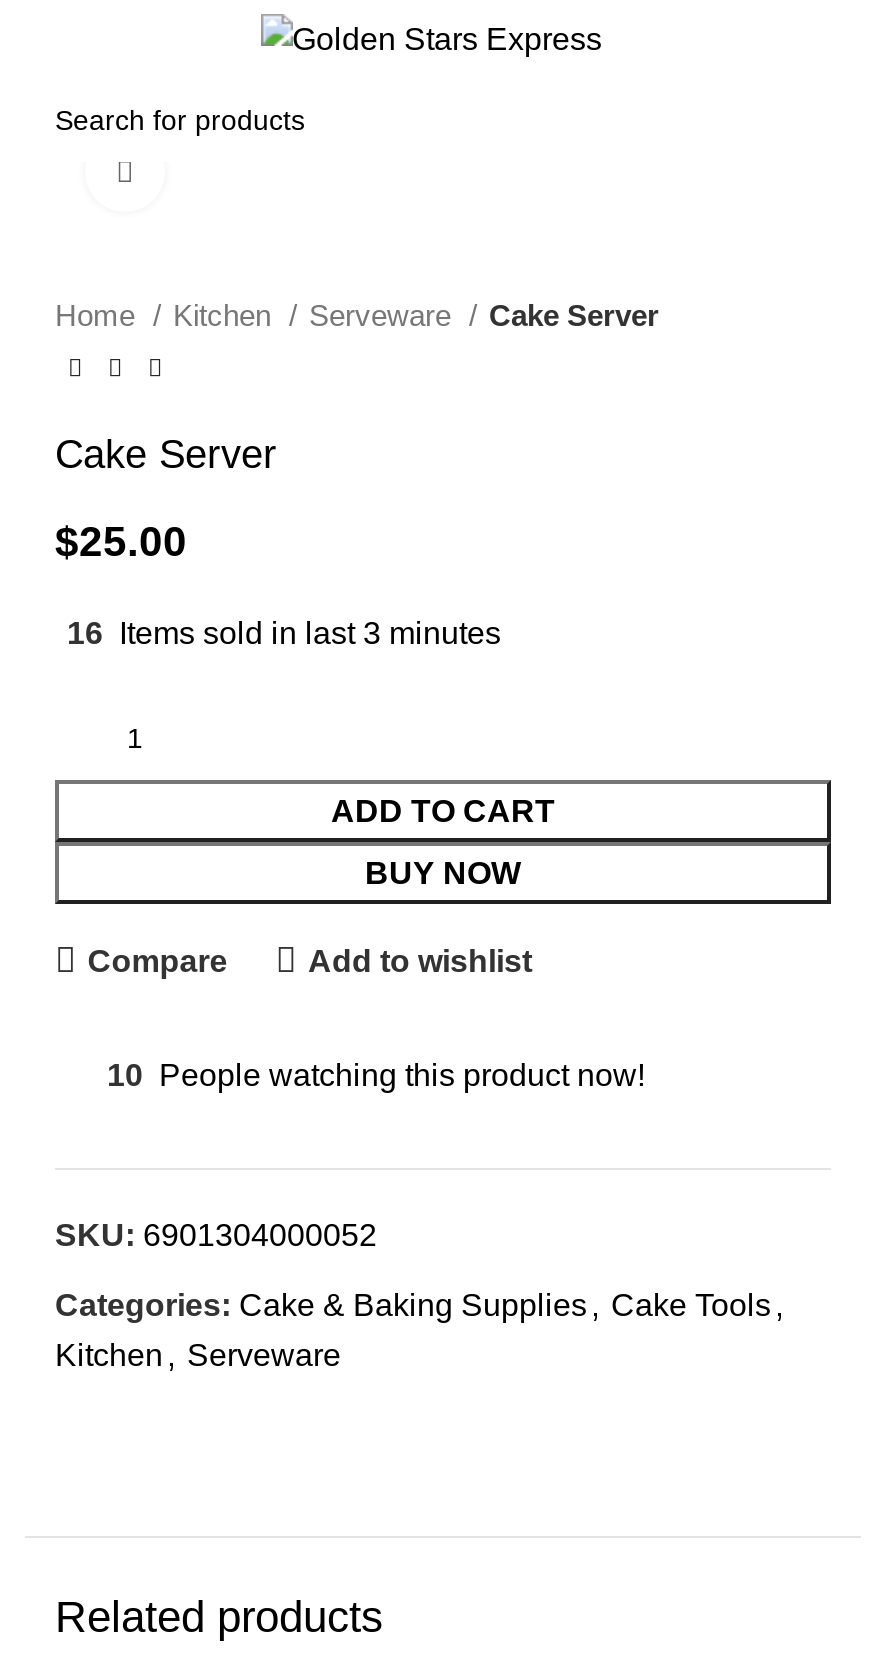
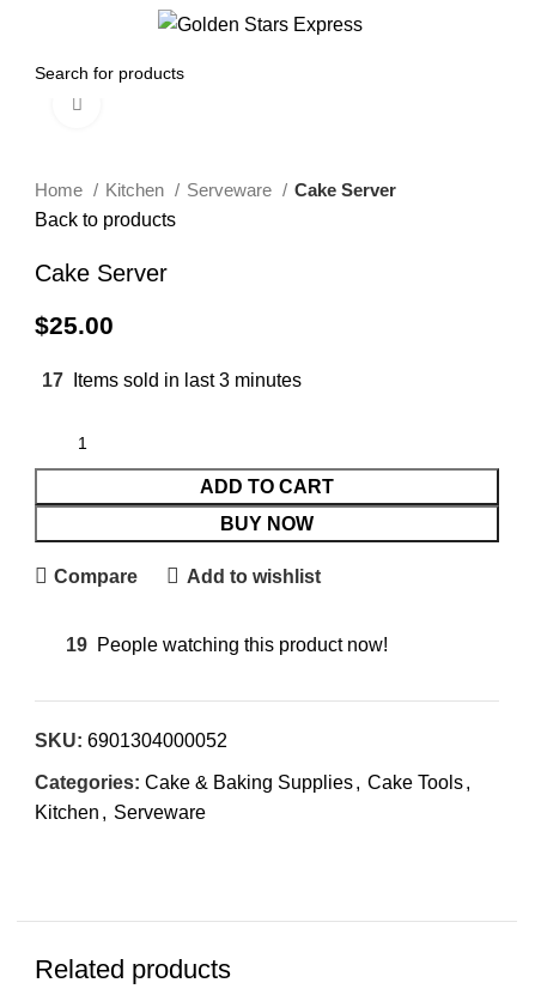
+ Back to products

- 16 Items sold in last 3 minutes
+ 17 Items sold in last 3 minutes

- 10 People watching this product now!
+ 19 People watching this product now!
